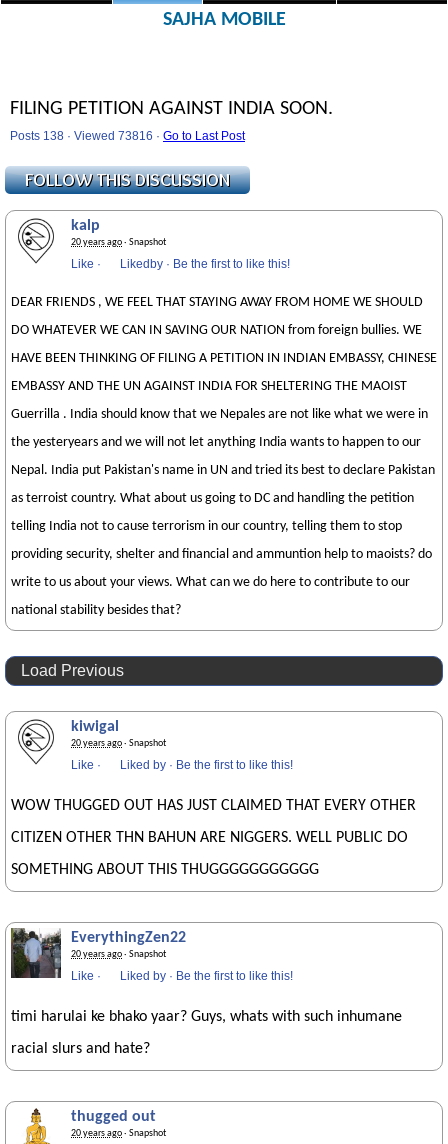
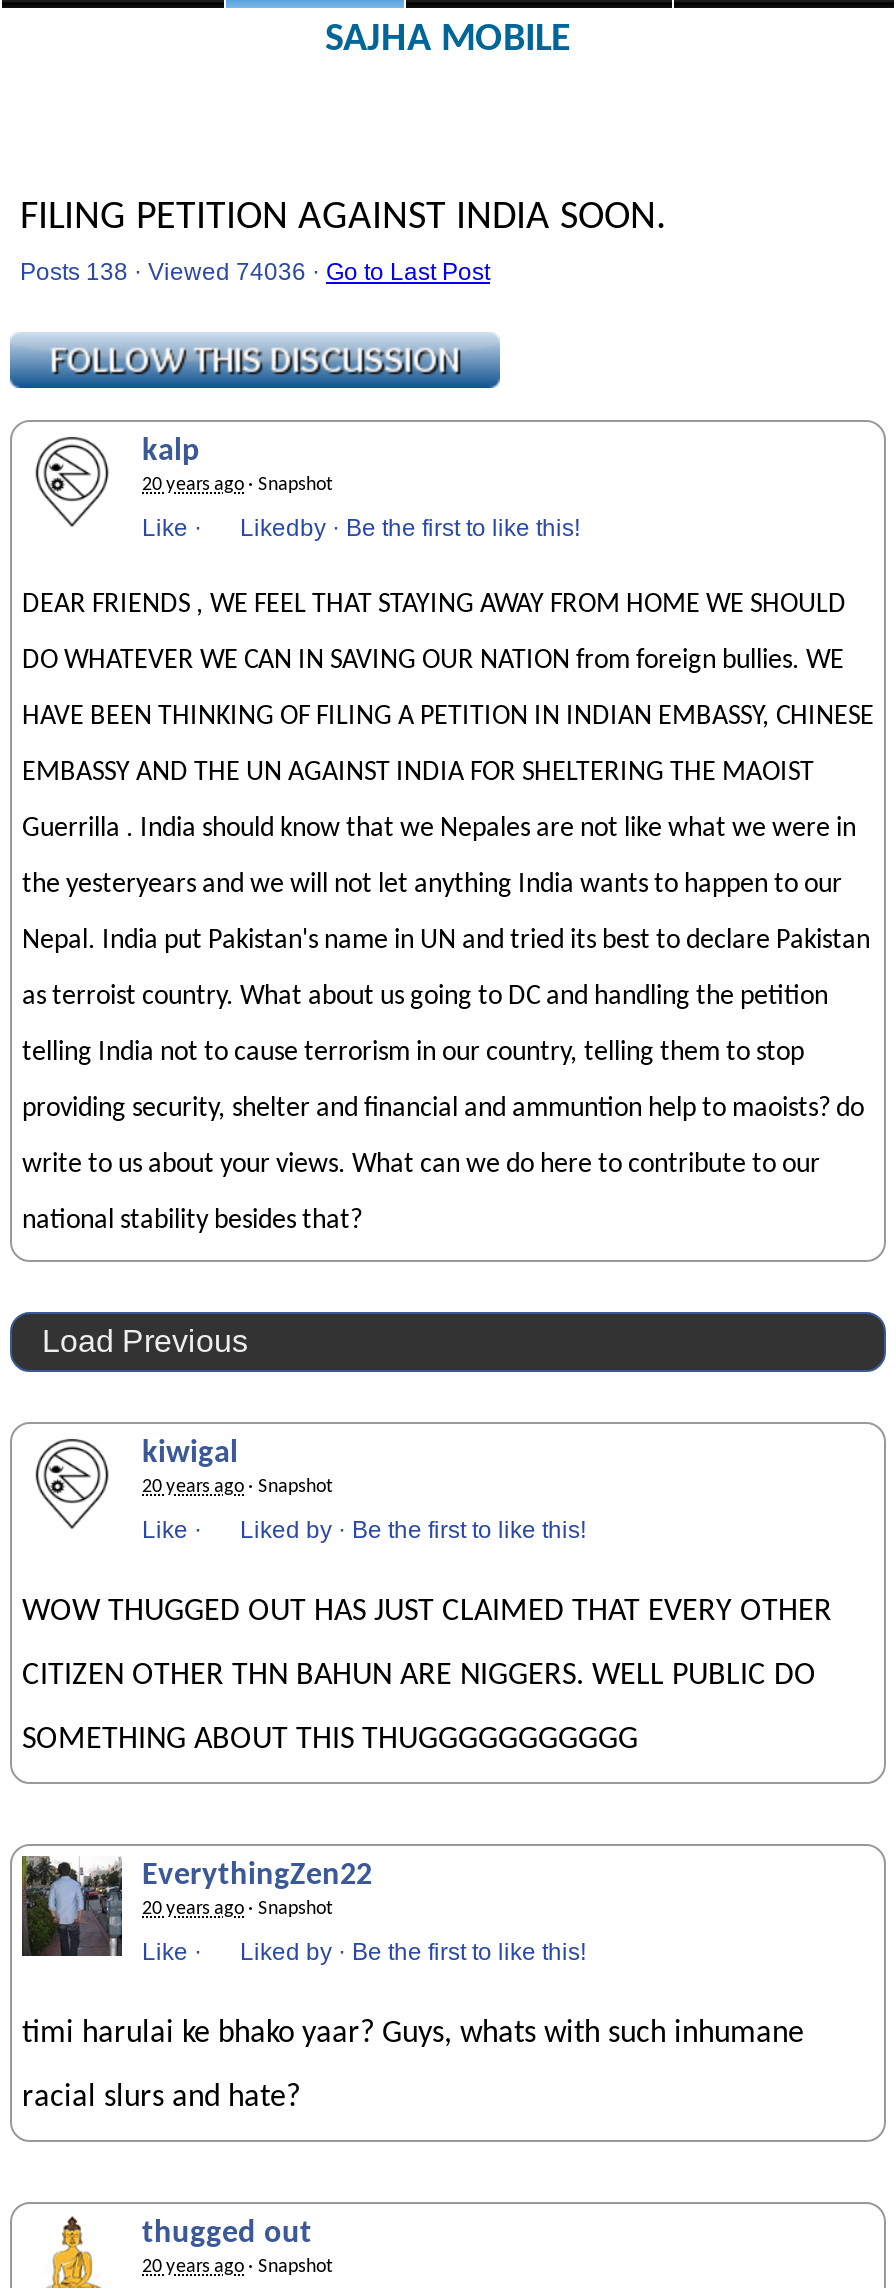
- Posts 138 · Viewed 73816 · Go to Last Post
+ Posts 138 · Viewed 74036 · Go to Last Post
